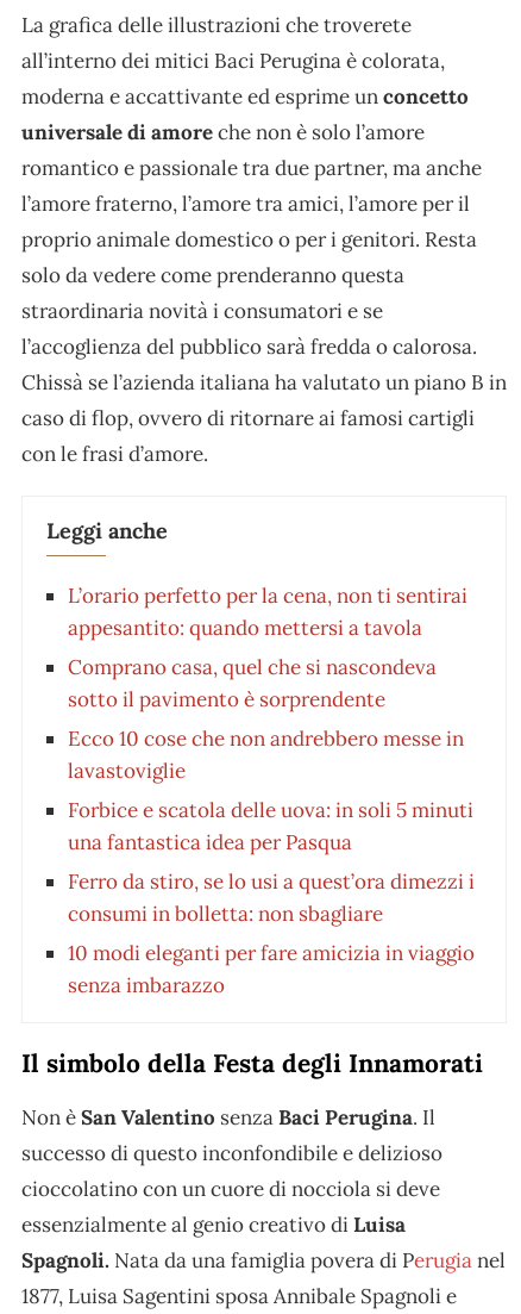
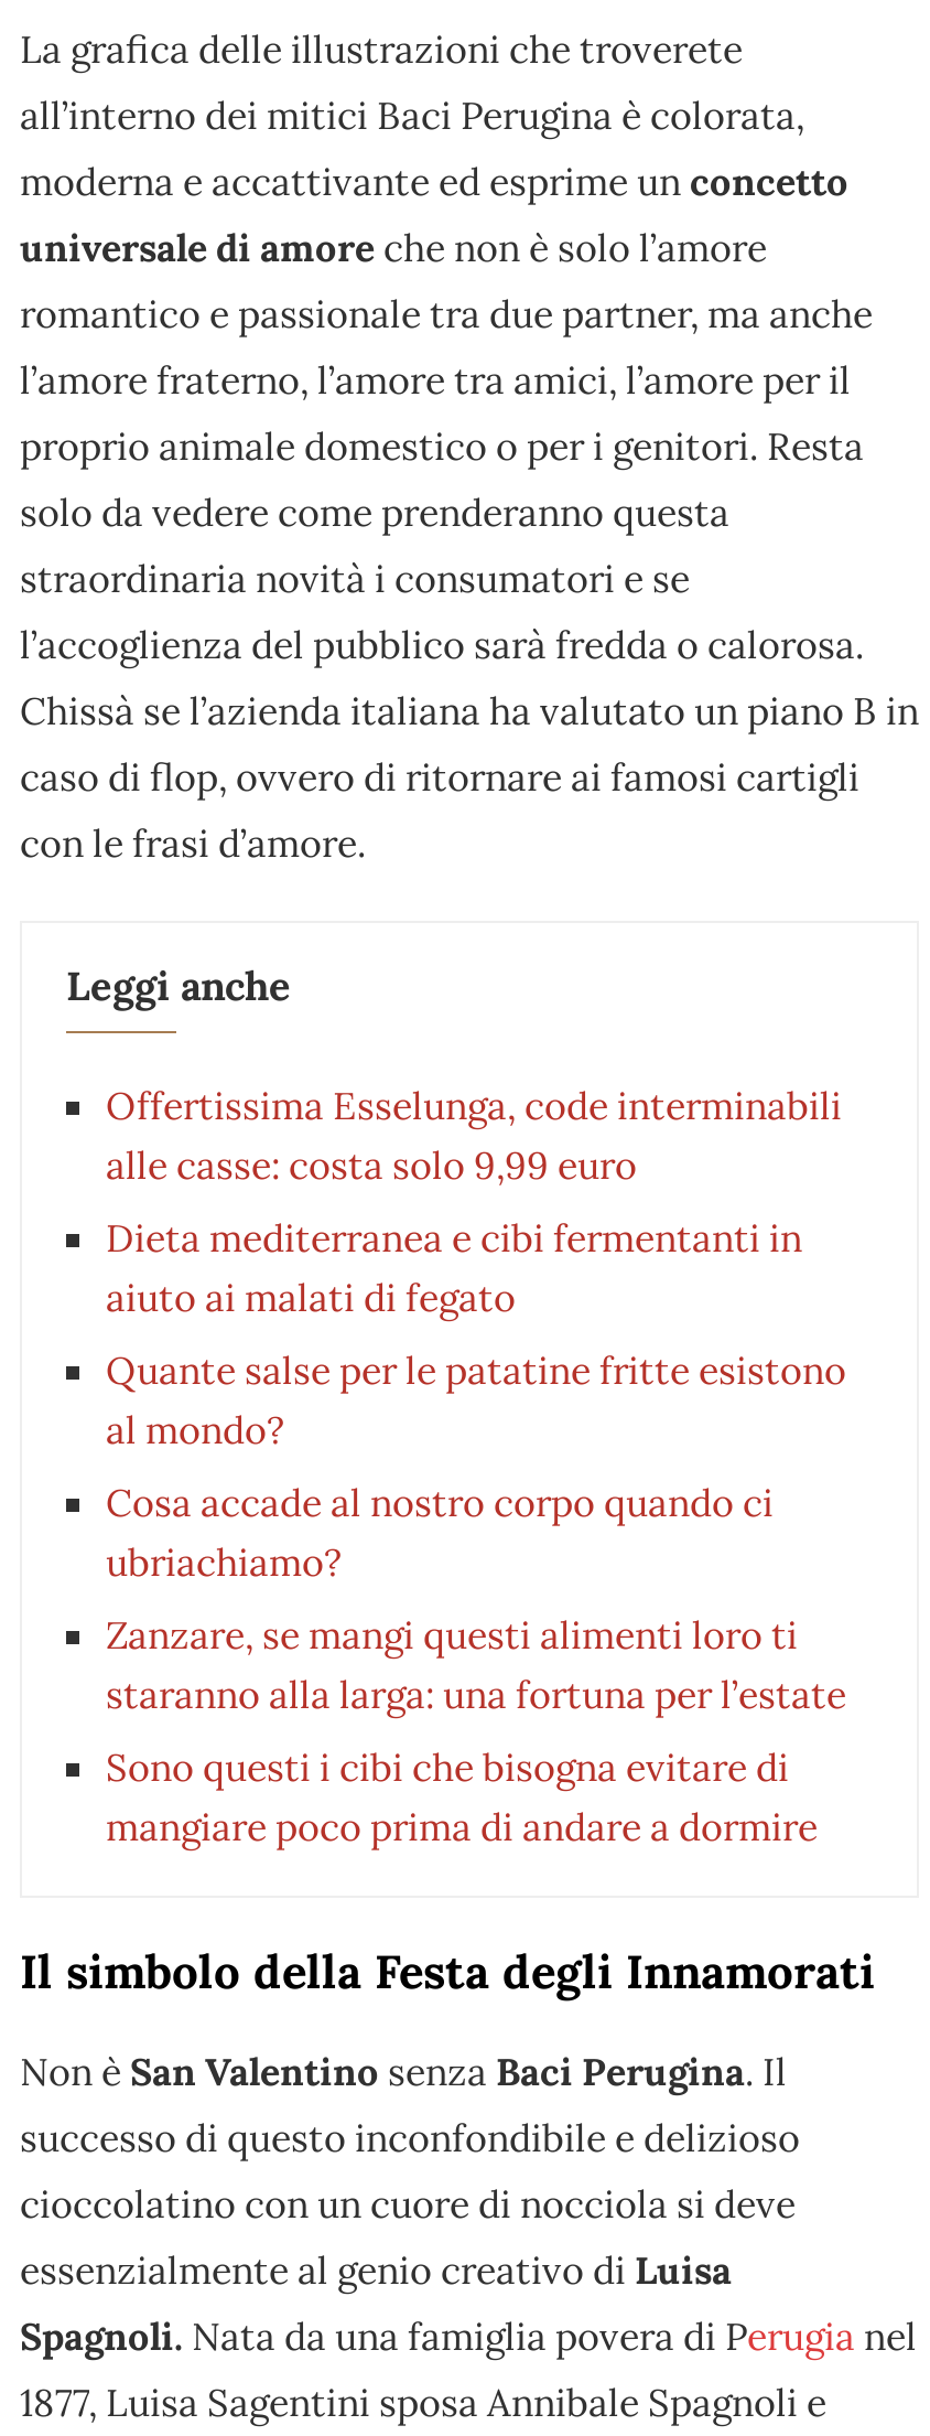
- L’orario perfetto per la cena, non ti sentirai
- appesantito: quando mettersi a tavola
+ Offertissima Esselunga, code interminabili
+ alle casse: costa solo 9,99 euro

- Comprano casa, quel che si nascondeva
- sotto il pavimento è sorprendente
+ Dieta mediterranea e cibi fermentanti in
+ aiuto ai malati di fegato

- Ecco 10 cose che non andrebbero messe in
- lavastoviglie
+ Quante salse per le patatine fritte esistono
+ al mondo?

- Forbice e scatola delle uova: in soli 5 minuti
- una fantastica idea per Pasqua
+ Cosa accade al nostro corpo quando ci
+ ubriachiamo?

- Ferro da stiro, se lo usi a quest’ora dimezzi i
- consumi in bolletta: non sbagliare
+ Zanzare, se mangi questi alimenti loro ti
+ staranno alla larga: una fortuna per l’estate

- 10 modi eleganti per fare amicizia in viaggio
- senza imbarazzo
+ Sono questi i cibi che bisogna evitare di
+ mangiare poco prima di andare a dormire
